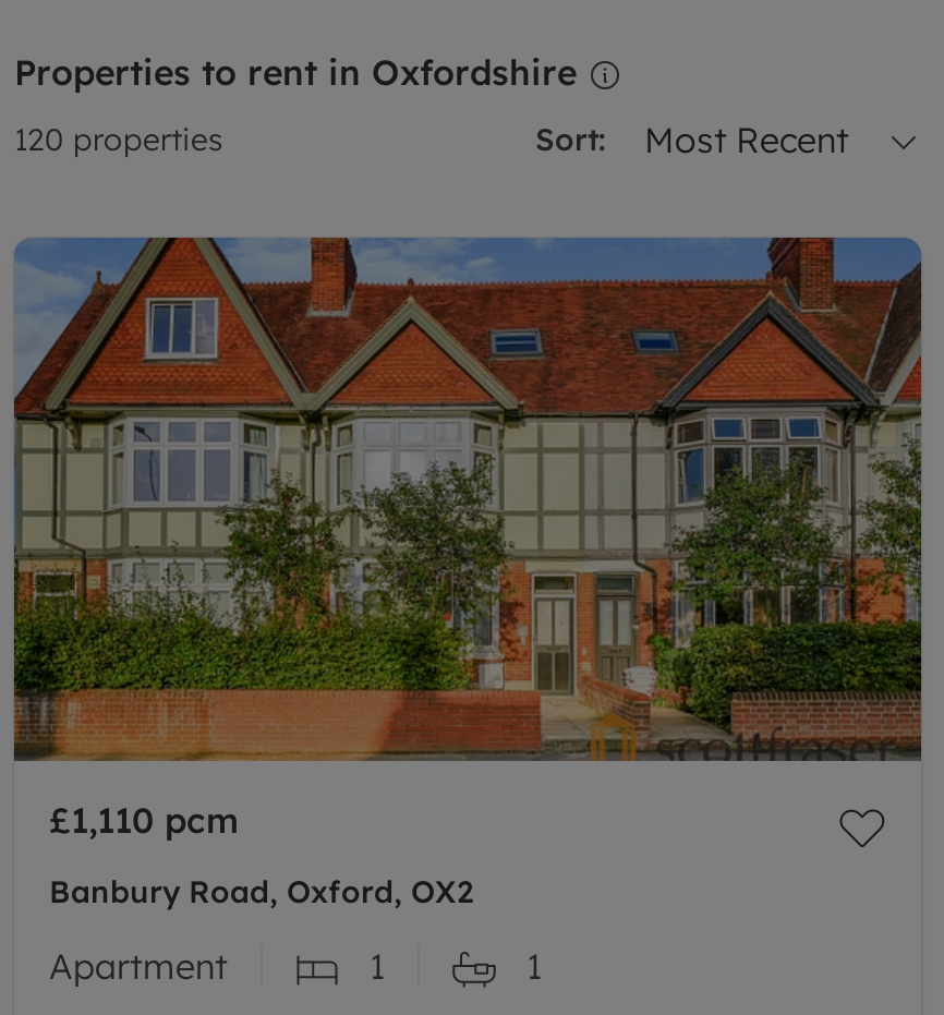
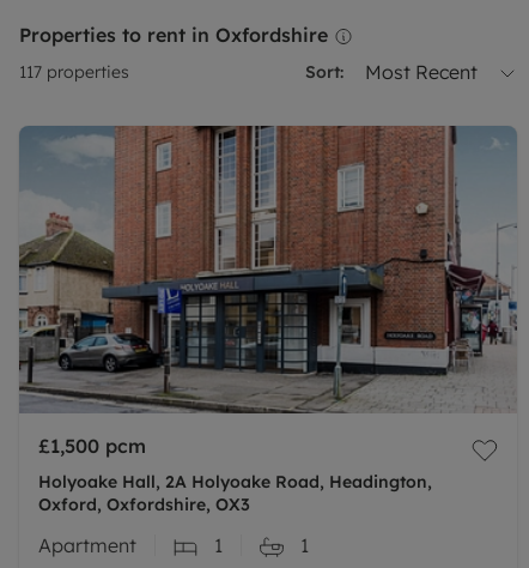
- 120 properties
+ 117 properties

- [image]
- £1,110 pcm
+ [image]
+ £1,500 pcm

- Banbury Road, Oxford, OX2
+ Holyoake Hall, 2A Holyoake Road, Headington,
+ Oxford, Oxfordshire, OX3
